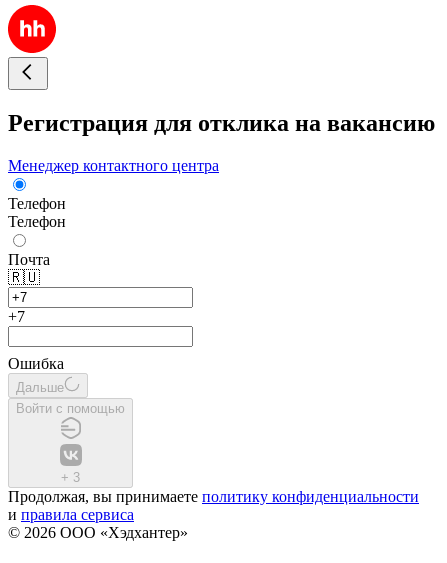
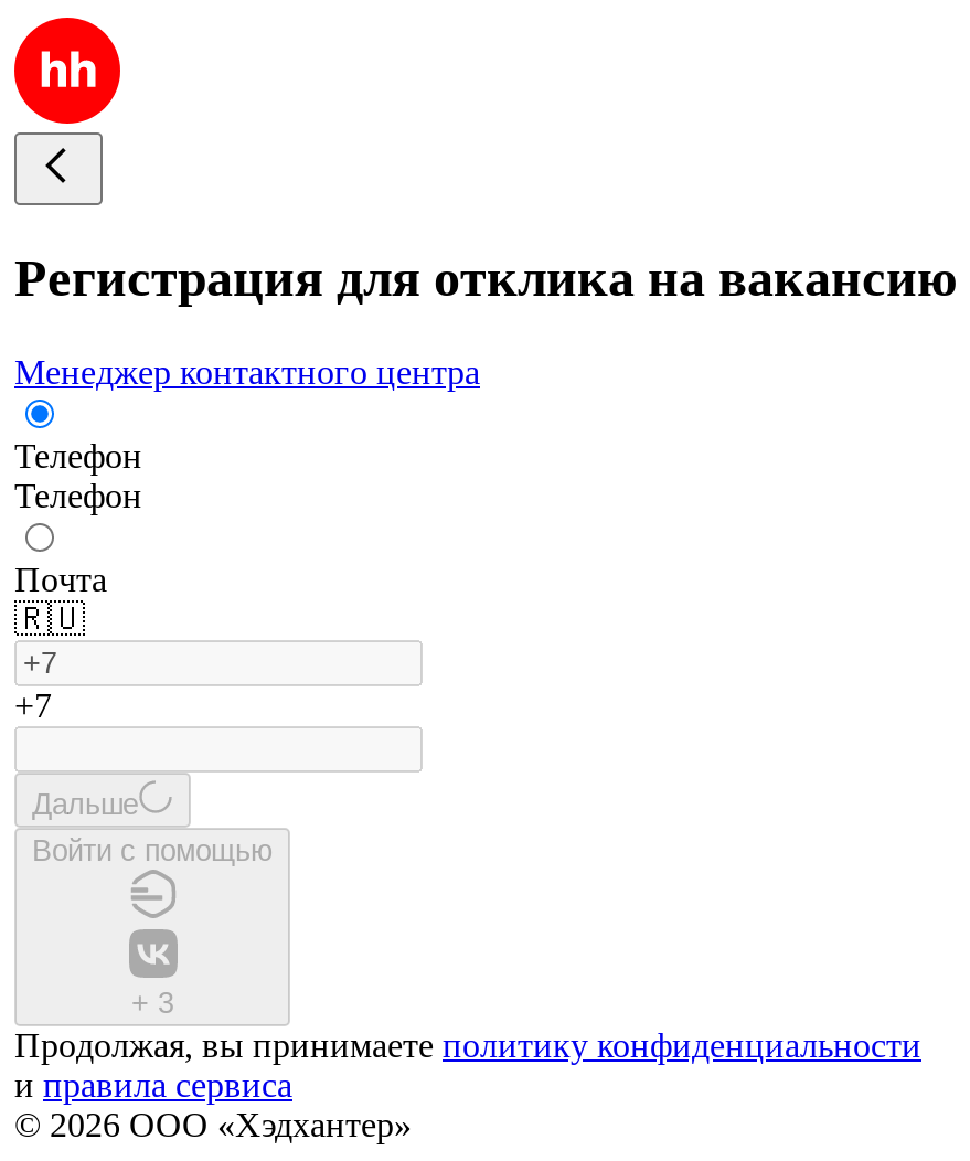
- Ошибка
